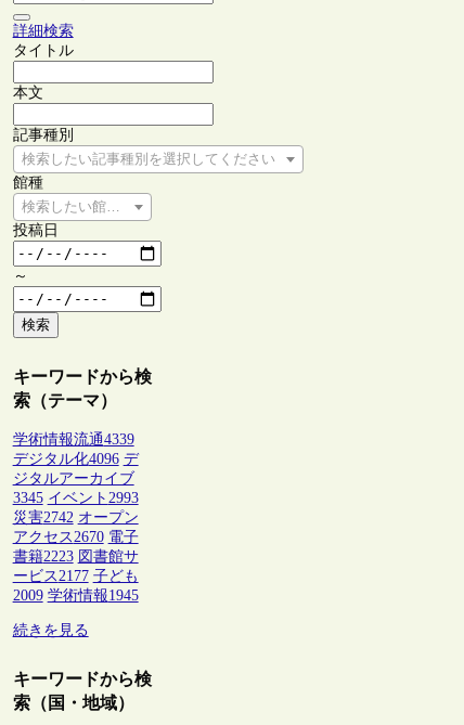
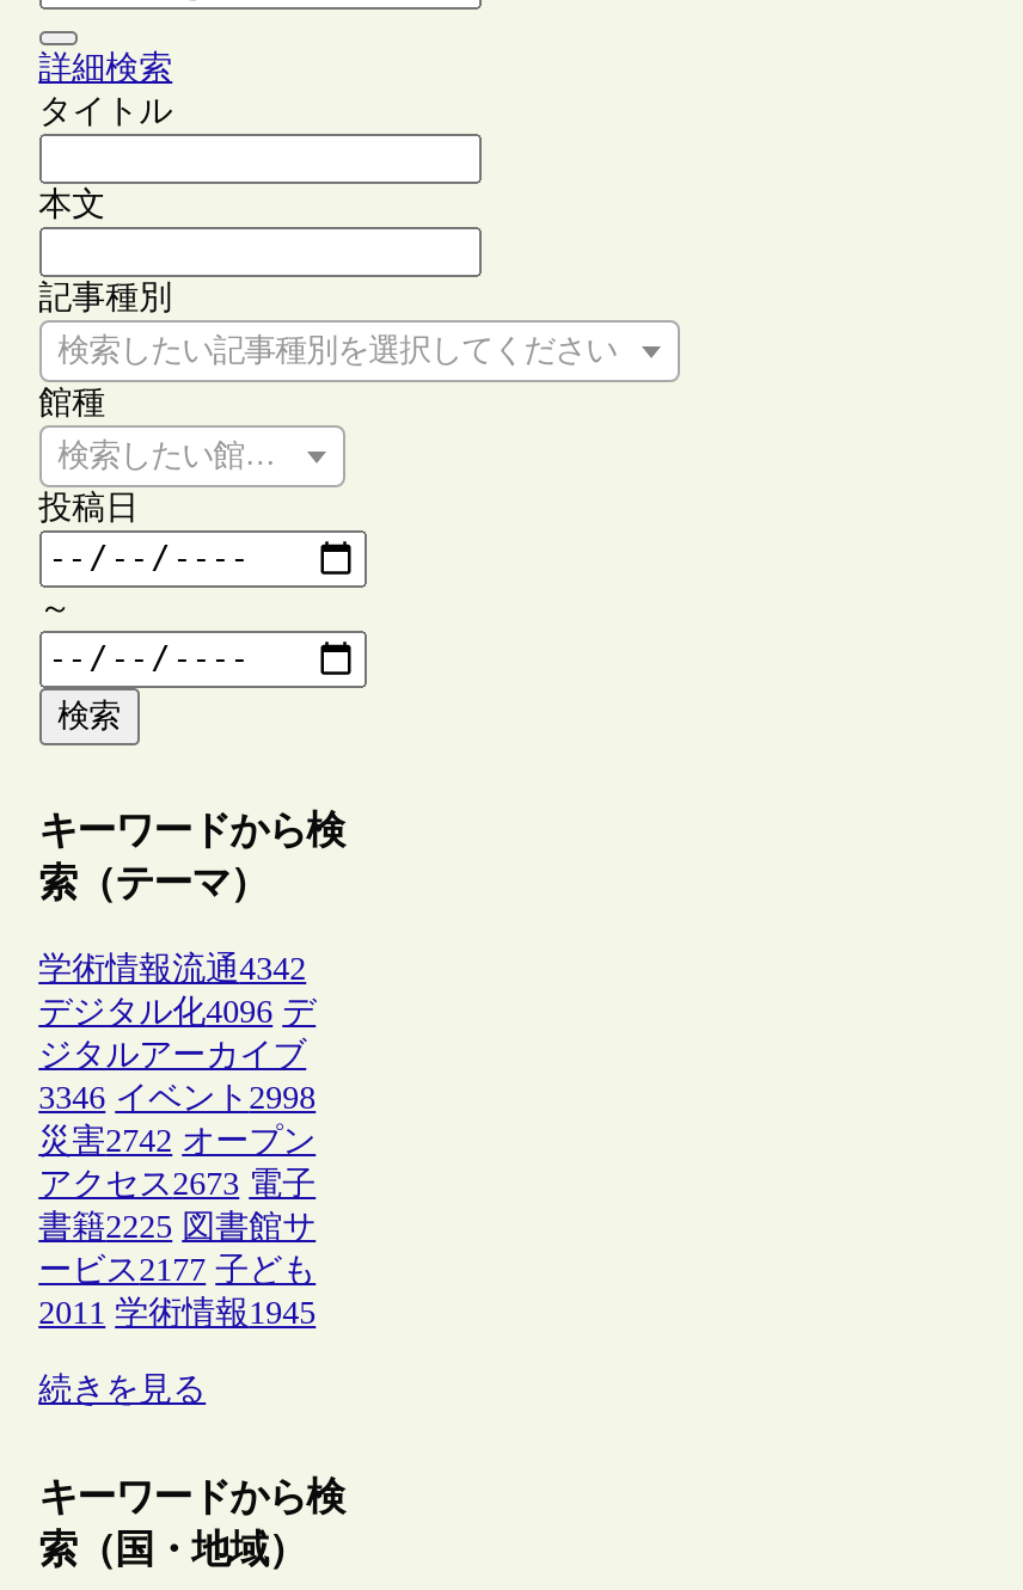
- 学術情報流通4339
+ 学術情報流通4342

- 3345 イベント2993
+ 3346 イベント2998

- アクセス2670 電子
+ アクセス2673 電子

- 書籍2223 図書館サ
+ 書籍2225 図書館サ

- 2009 学術情報1945
+ 2011 学術情報1945
